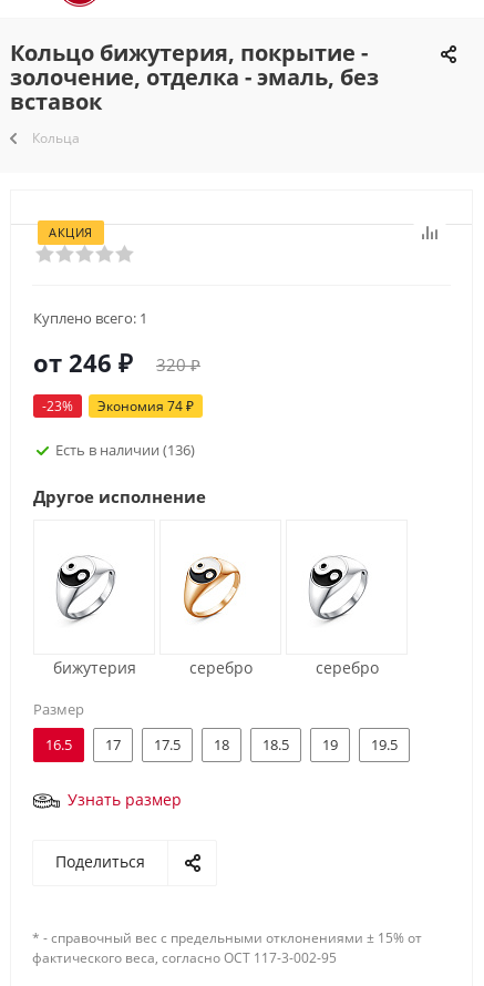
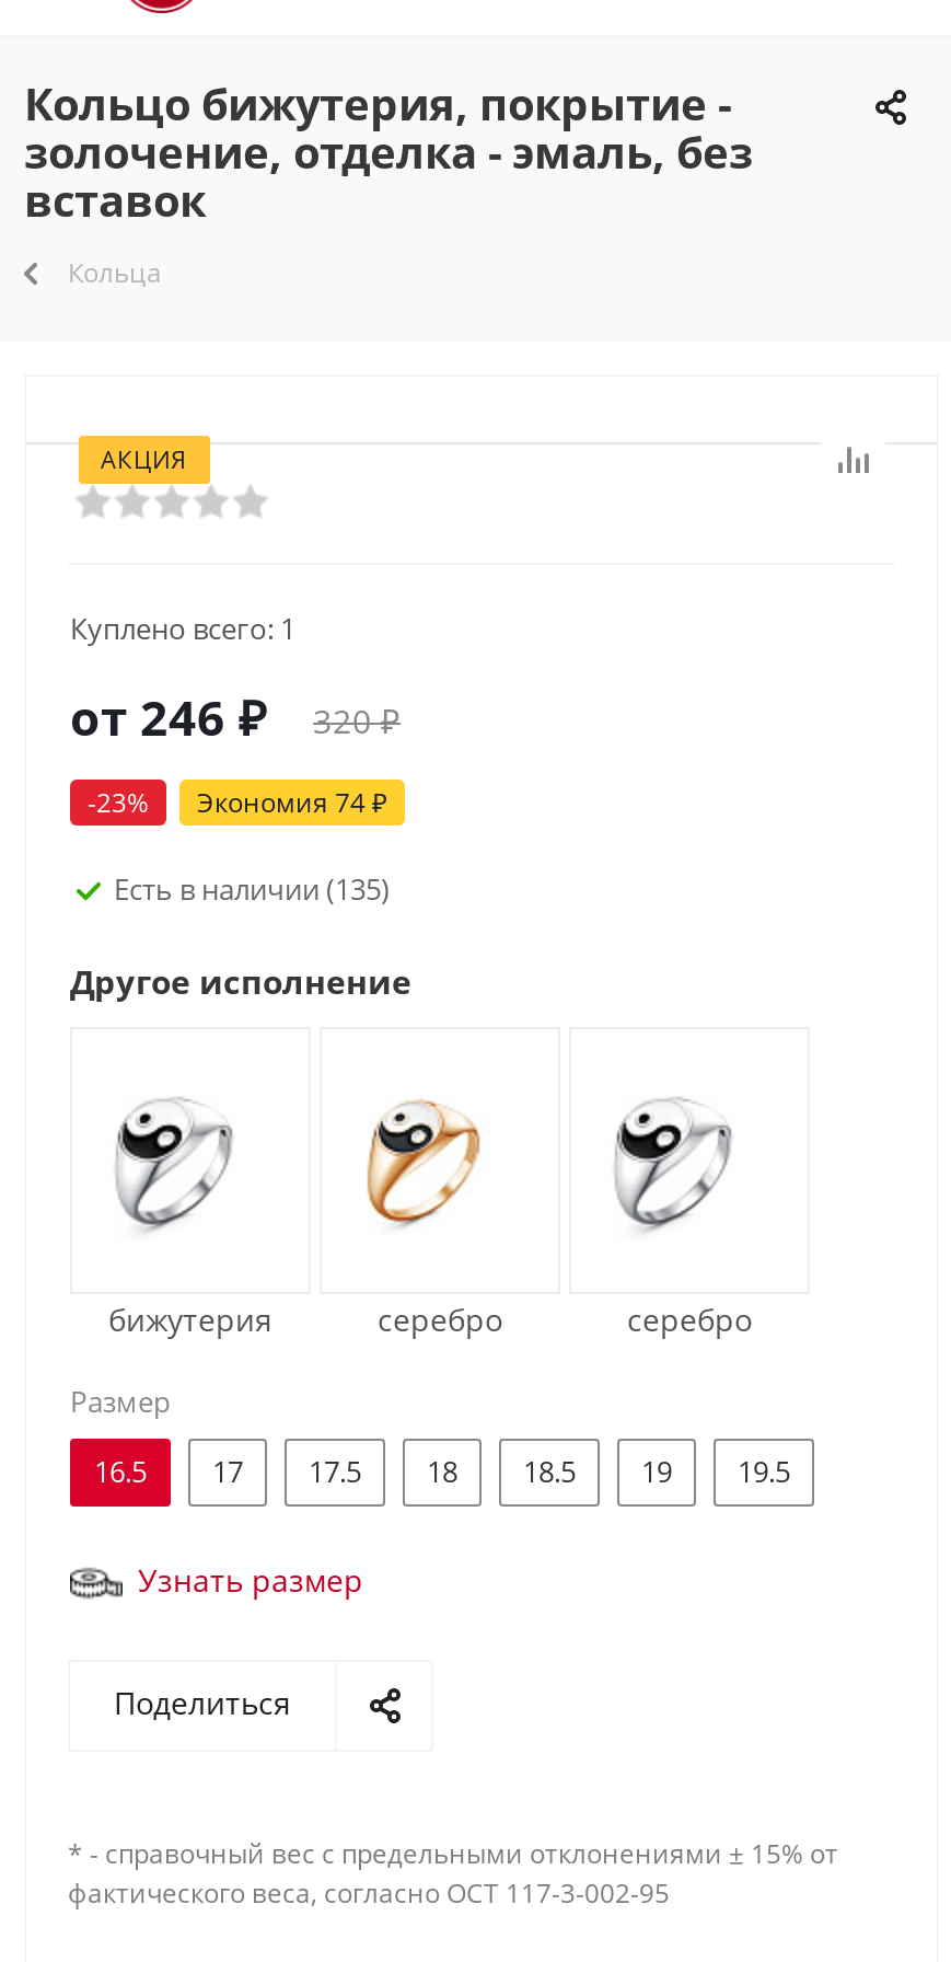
- Есть в наличии (136)
+ Есть в наличии (135)
